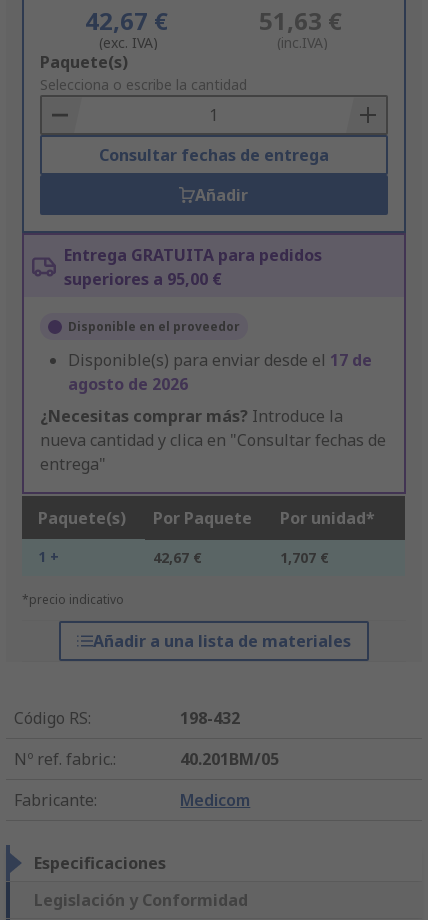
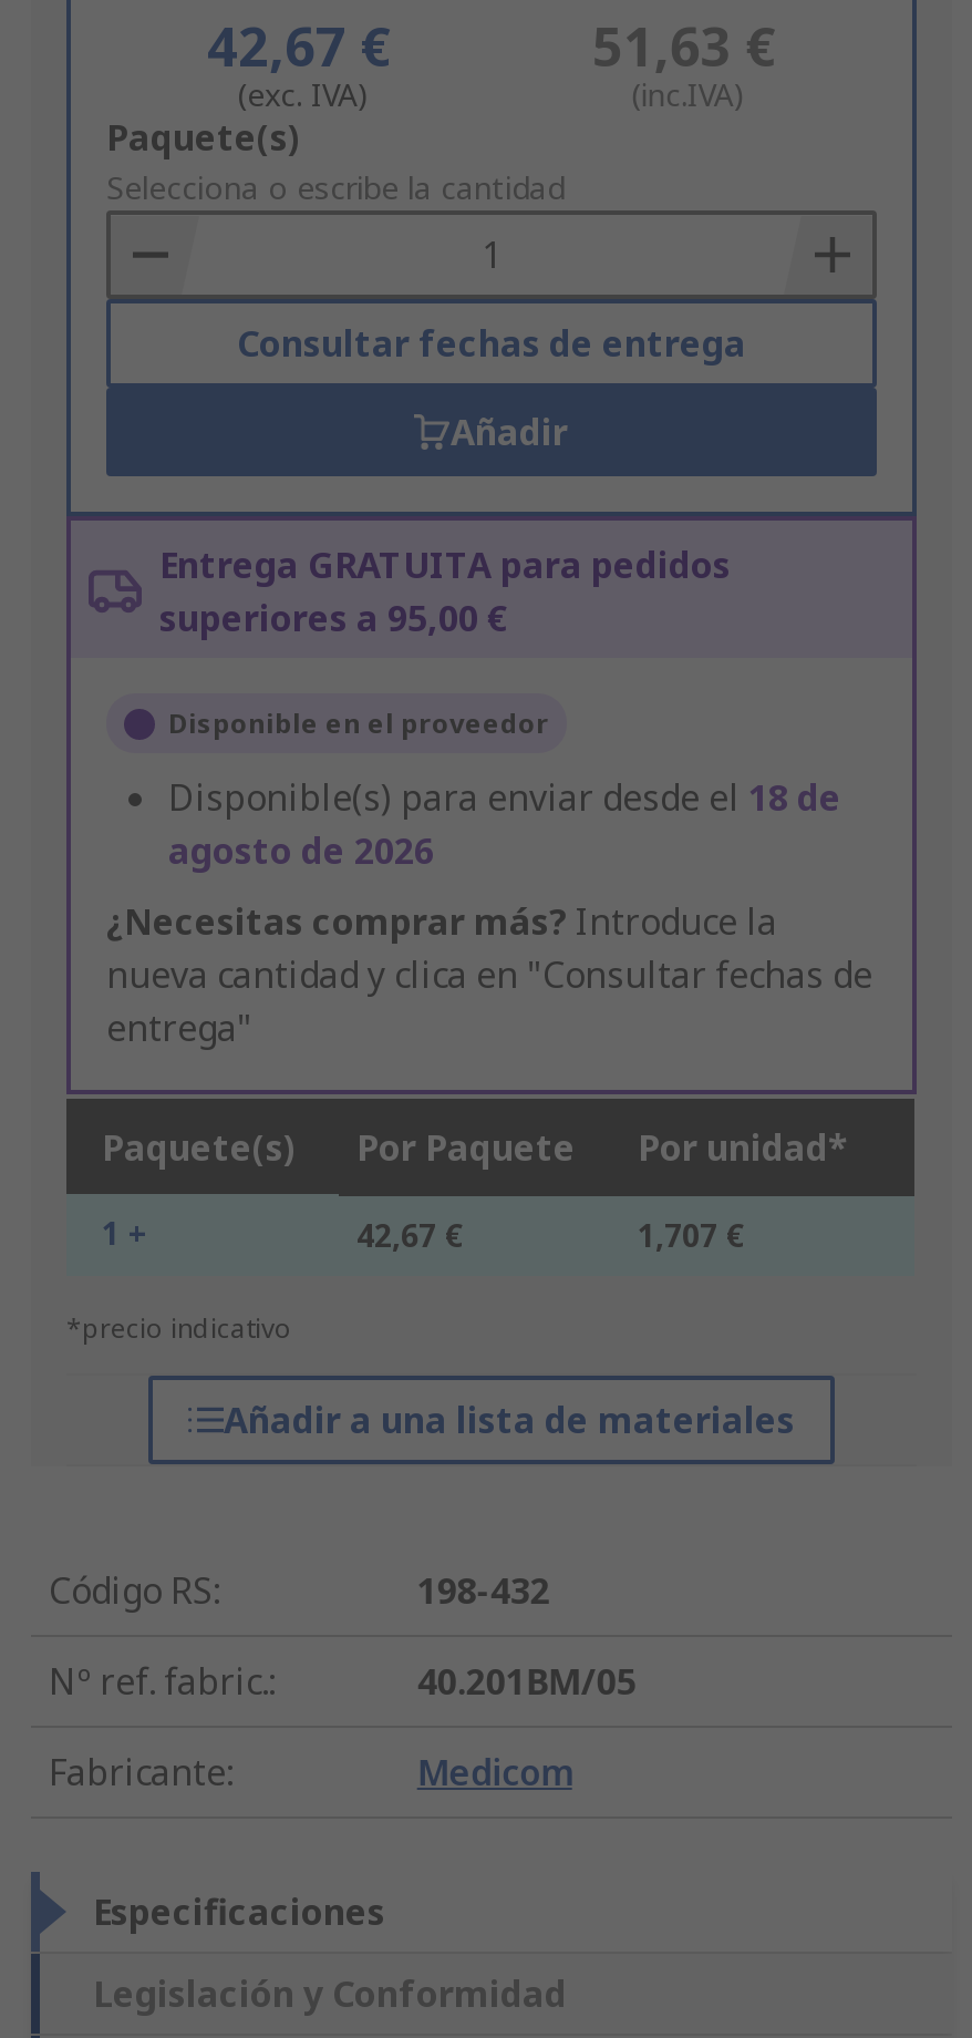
- Disponible(s) para enviar desde el 17 de
+ Disponible(s) para enviar desde el 18 de
